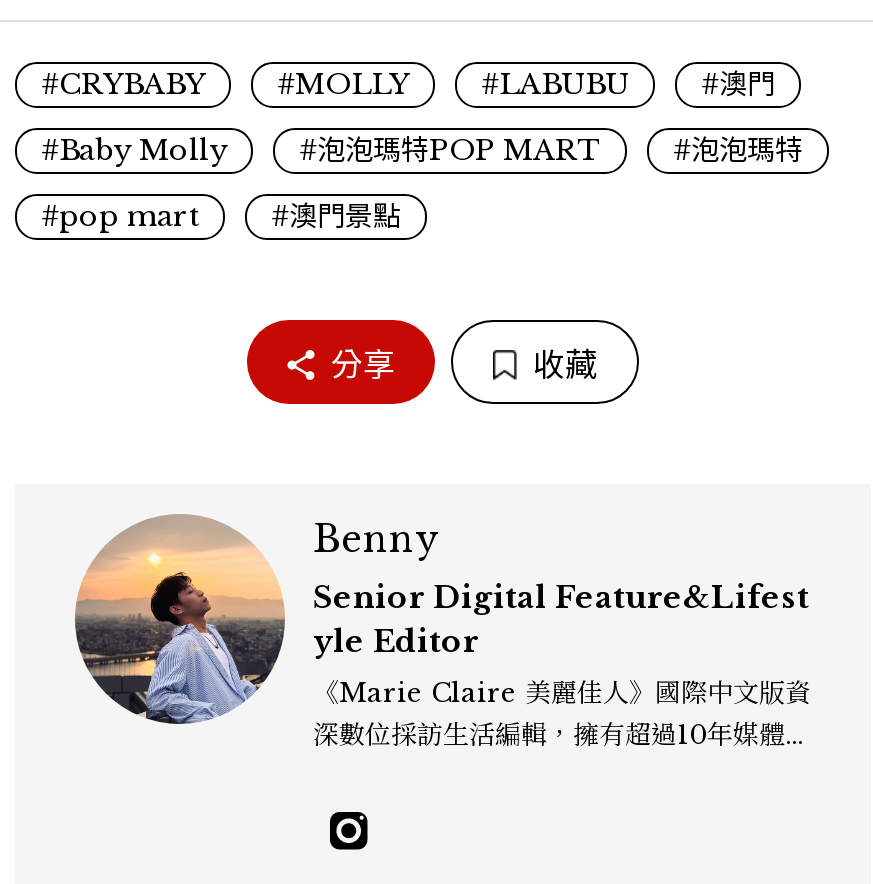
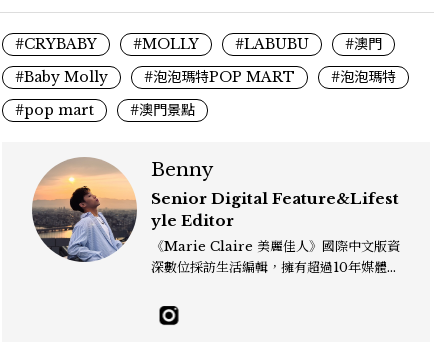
- 分享
- 收藏
